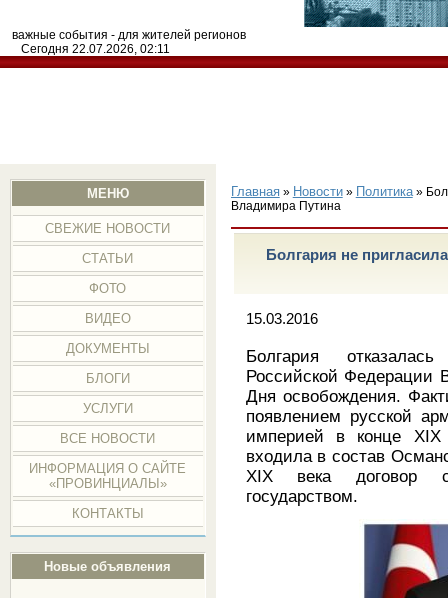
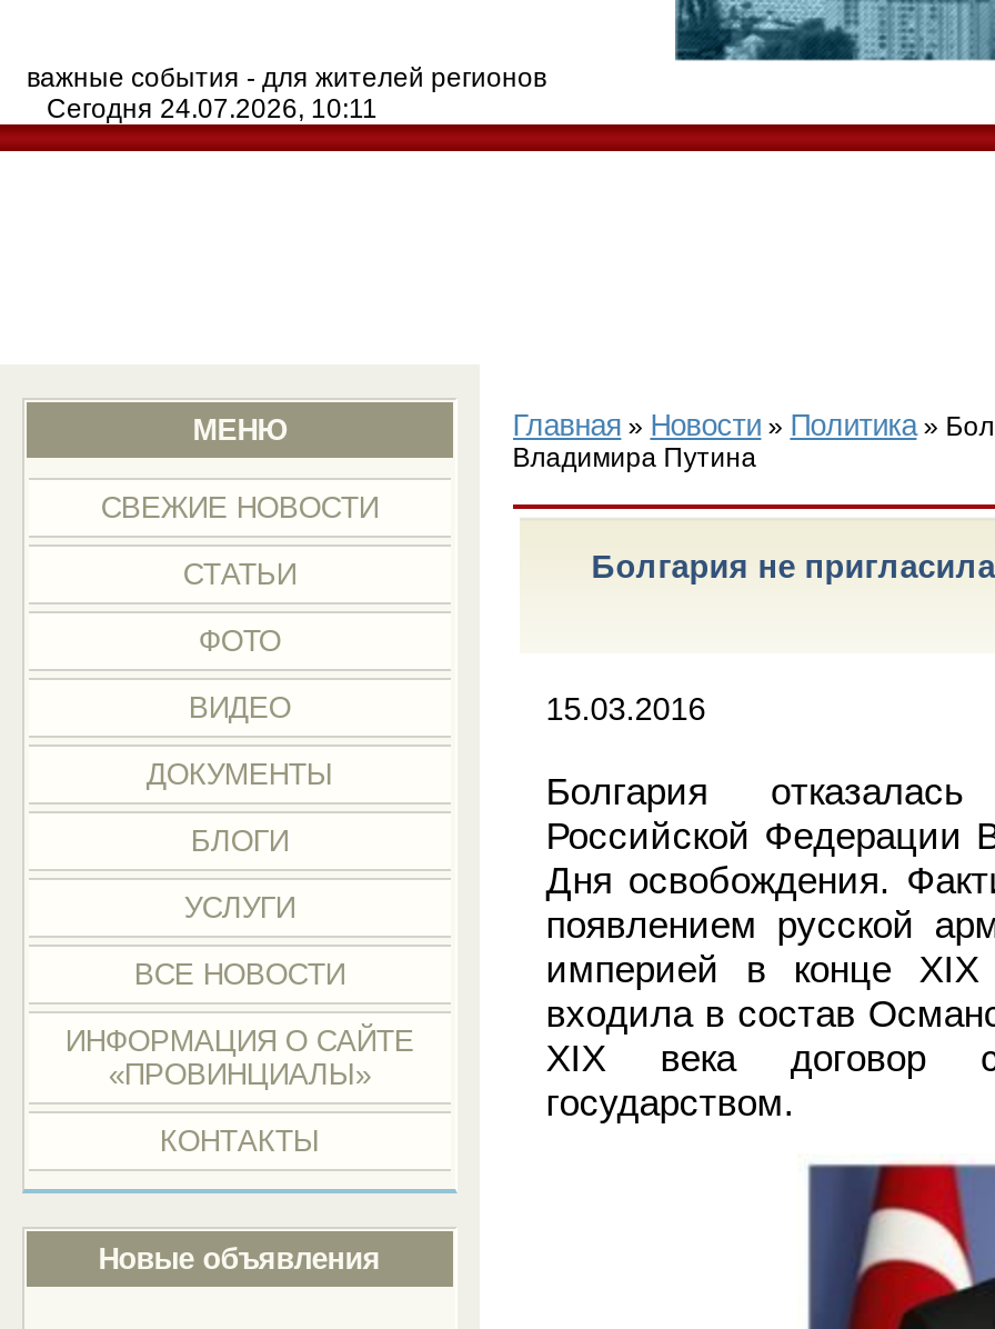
- Сегодня 22.07.2026, 02:11
+ Сегодня 24.07.2026, 10:11
